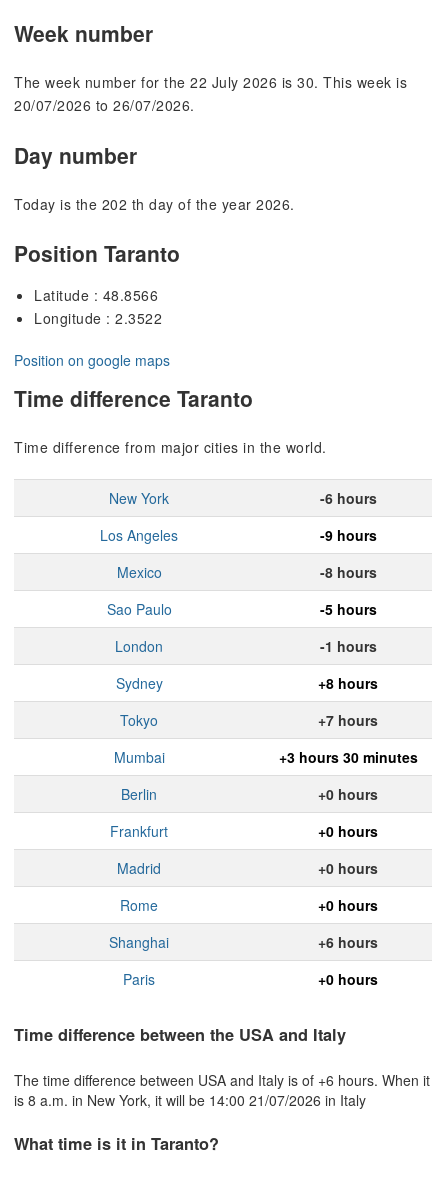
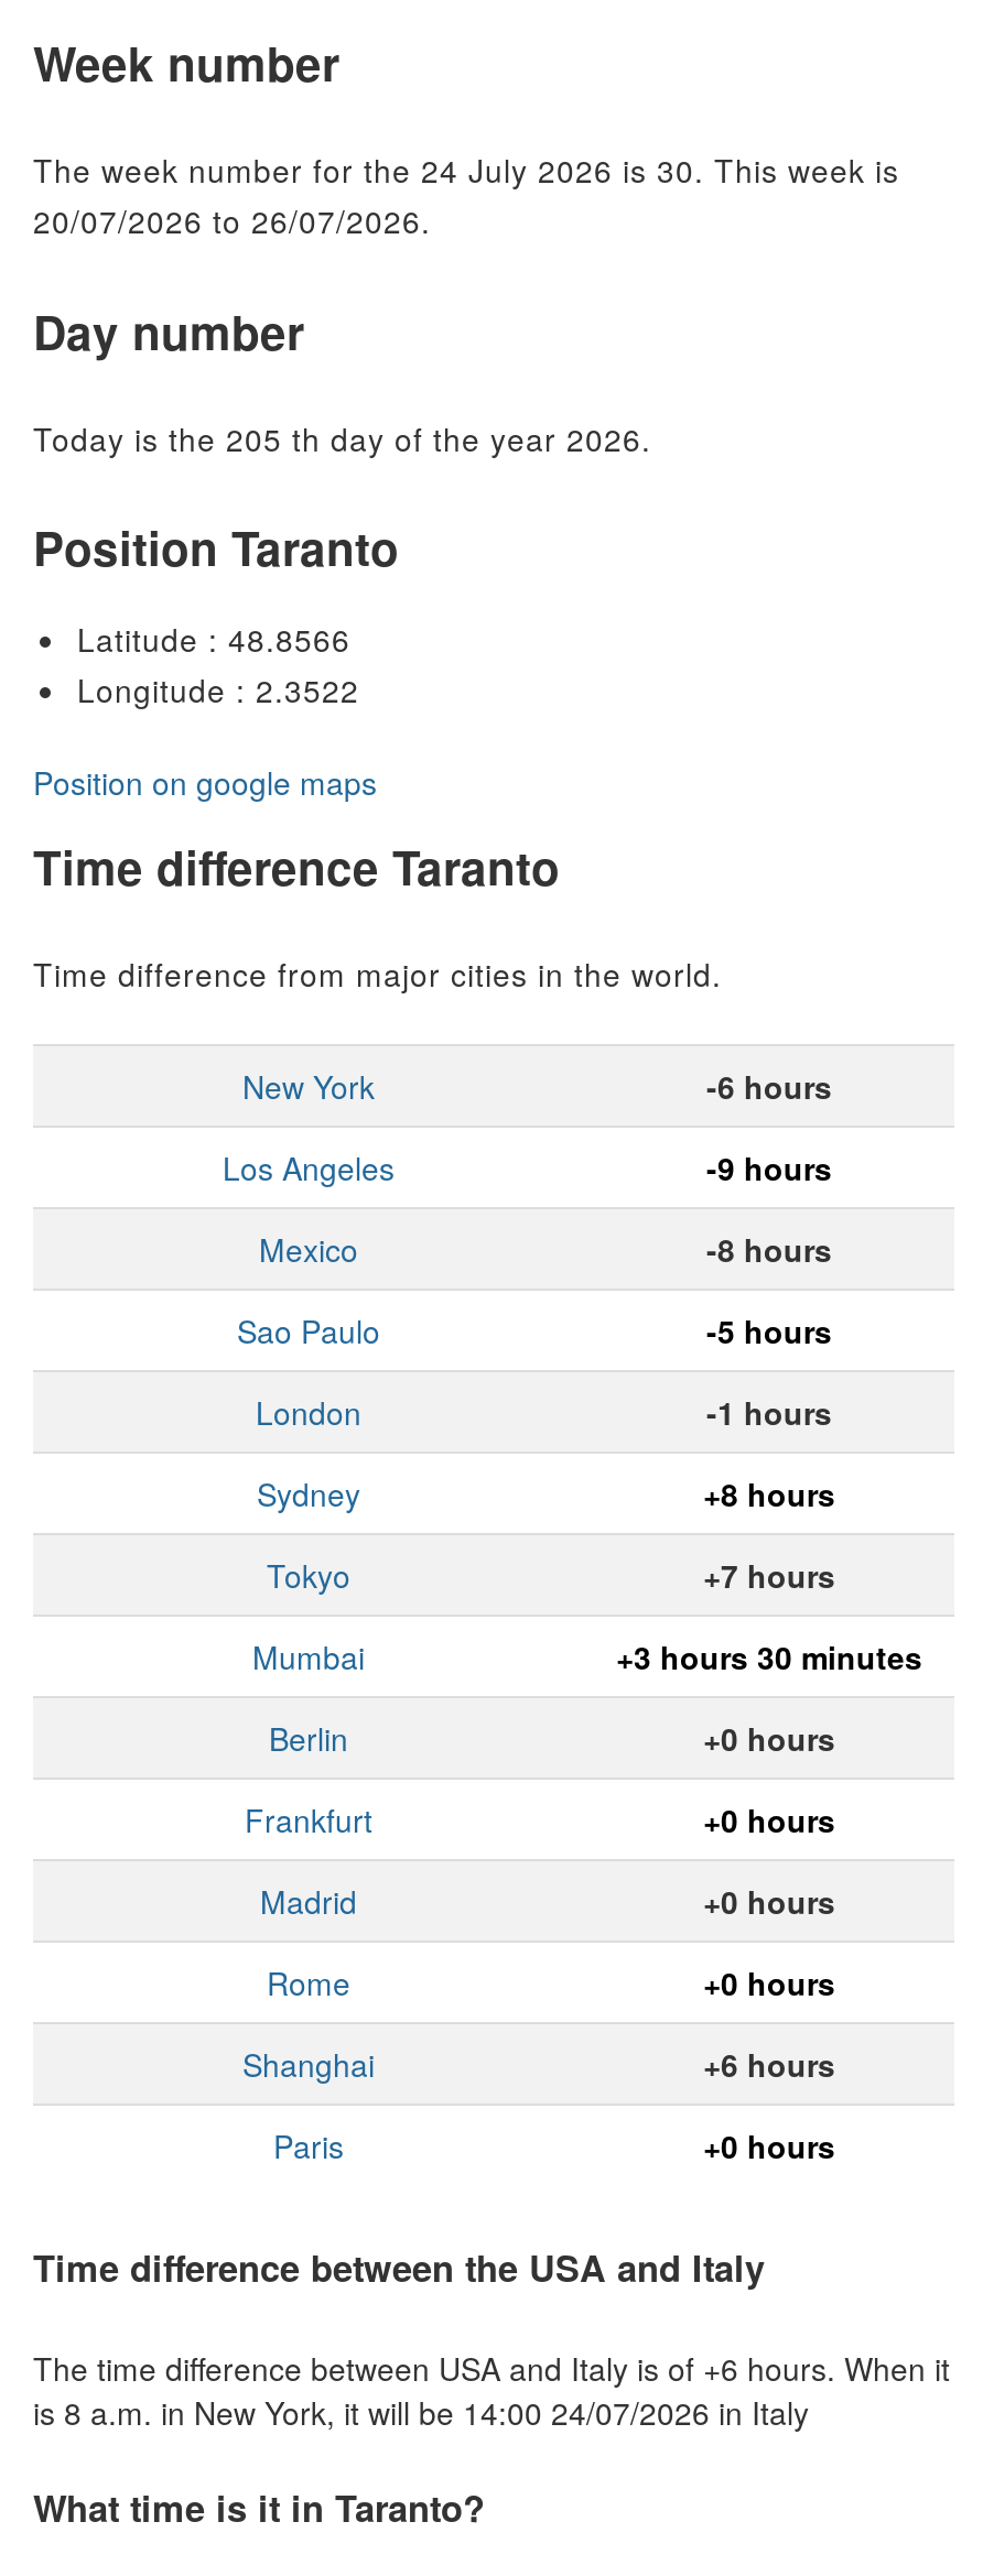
- The week number for the 22 July 2026 is 30. This week is
+ The week number for the 24 July 2026 is 30. This week is

- Today is the 202 th day of the year 2026.
+ Today is the 205 th day of the year 2026.

- is 8 a.m. in New York, it will be 14:00 21/07/2026 in Italy
+ is 8 a.m. in New York, it will be 14:00 24/07/2026 in Italy
